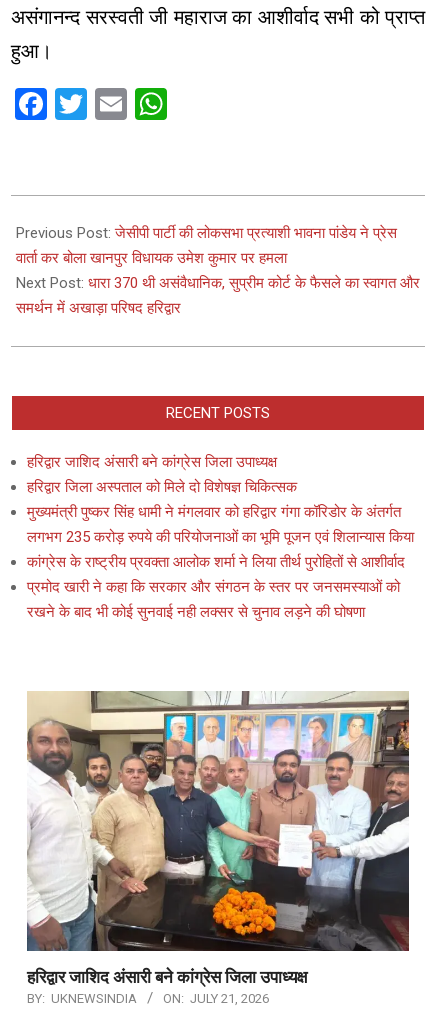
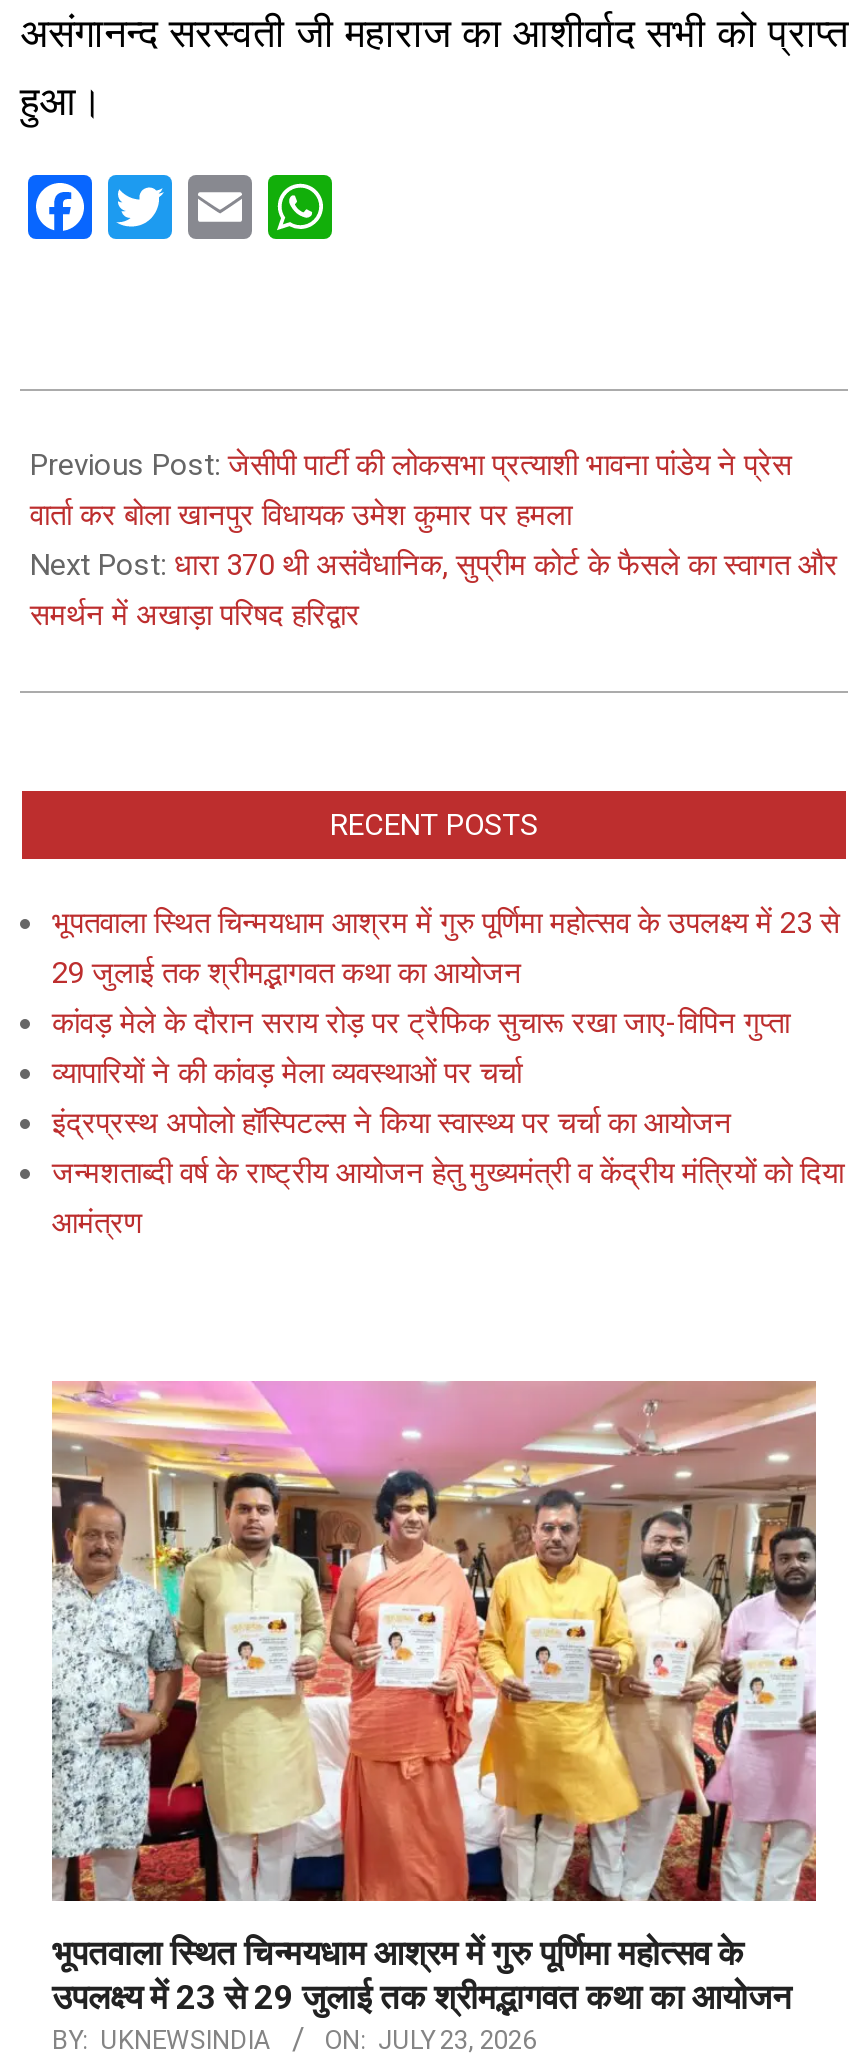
- हरिद्वार जाशिद अंसारी बने कांग्रेस जिला उपाध्यक्ष
- हरिद्वार जिला अस्पताल को मिले दो विशेषज्ञ चिकित्सक
- मुख्यमंत्री पुष्कर सिंह धामी ने मंगलवार को हरिद्वार गंगा कॉरिडोर के अंतर्गत
- लगभग 235 करोड़ रुपये की परियोजनाओं का भूमि पूजन एवं शिलान्यास किया
- कांग्रेस के राष्ट्रीय प्रवक्ता आलोक शर्मा ने लिया तीर्थ पुरोहितों से आशीर्वाद
- प्रमोद खारी ने कहा कि सरकार और संगठन के स्तर पर जनसमस्याओं को
- रखने के बाद भी कोई सुनवाई नही लक्सर से चुनाव लड़ने की घोषणा
+ भूपतवाला स्थित चिन्मयधाम आश्रम में गुरु पूर्णिमा महोत्सव के उपलक्ष्य में 23 से
+ 29 जुलाई तक श्रीमद्भागवत कथा का आयोजन
+ कांवड़ मेले के दौरान सराय रोड़ पर ट्रैफिक सुचारू रखा जाए-विपिन गुप्ता
+ व्यापारियों ने की कांवड़ मेला व्यवस्थाओं पर चर्चा
+ इंद्रप्रस्थ अपोलो हॉस्पिटल्स ने किया स्वास्थ्य पर चर्चा का आयोजन
+ जन्मशताब्दी वर्ष के राष्ट्रीय आयोजन हेतु मुख्यमंत्री व केंद्रीय मंत्रियों को दिया
+ आमंत्रण

- [image]
- हरिद्वार जाशिद अंसारी बने कांग्रेस जिला उपाध्यक्ष
+ [image]
+ भूपतवाला स्थित चिन्मयधाम आश्रम में गुरु पूर्णिमा महोत्सव के
+ उपलक्ष्य में 23 से 29 जुलाई तक श्रीमद्भागवत कथा का आयोजन

- BY: UKNEWSINDIA ON: JULY 21, 2026
+ BY: UKNEWSINDIA ON: JULY 23, 2026
